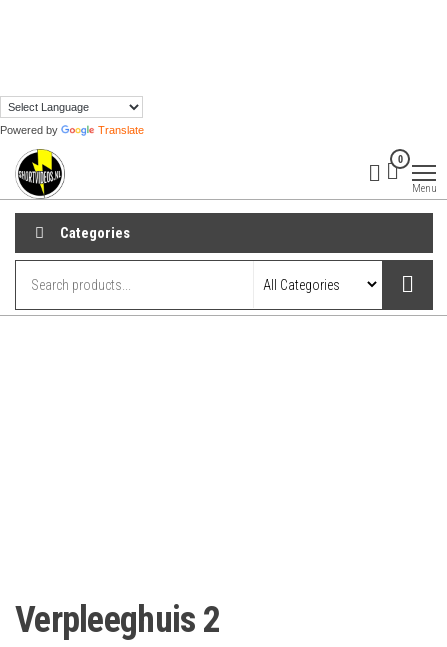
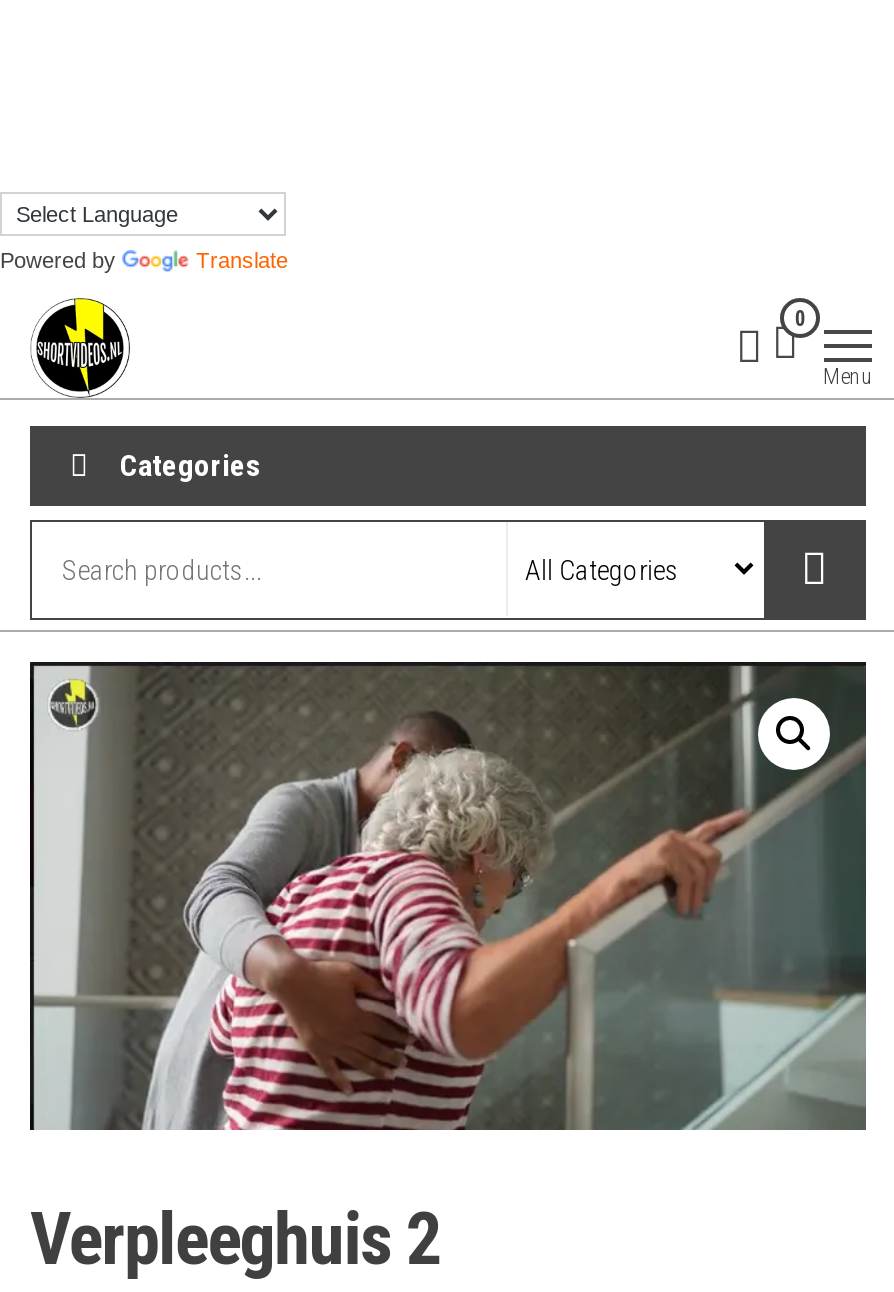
+ [image]
